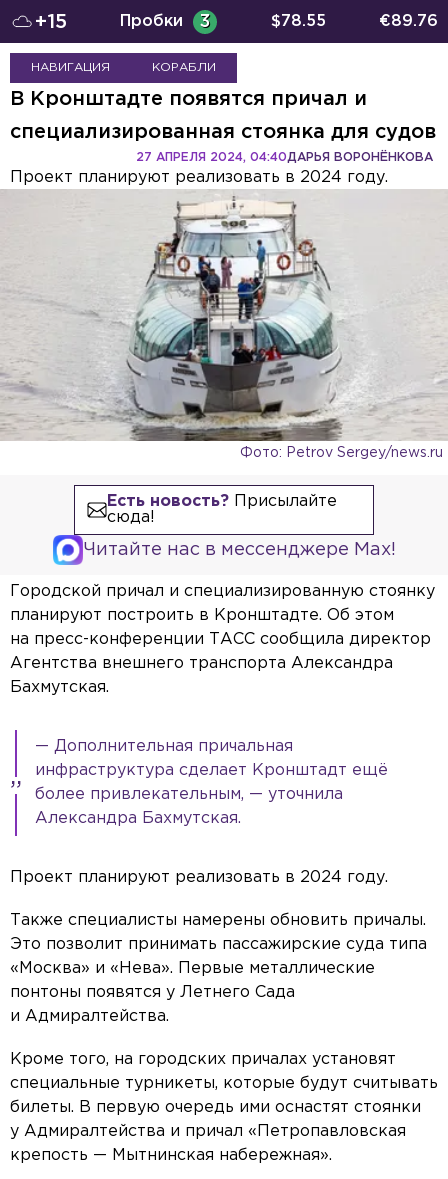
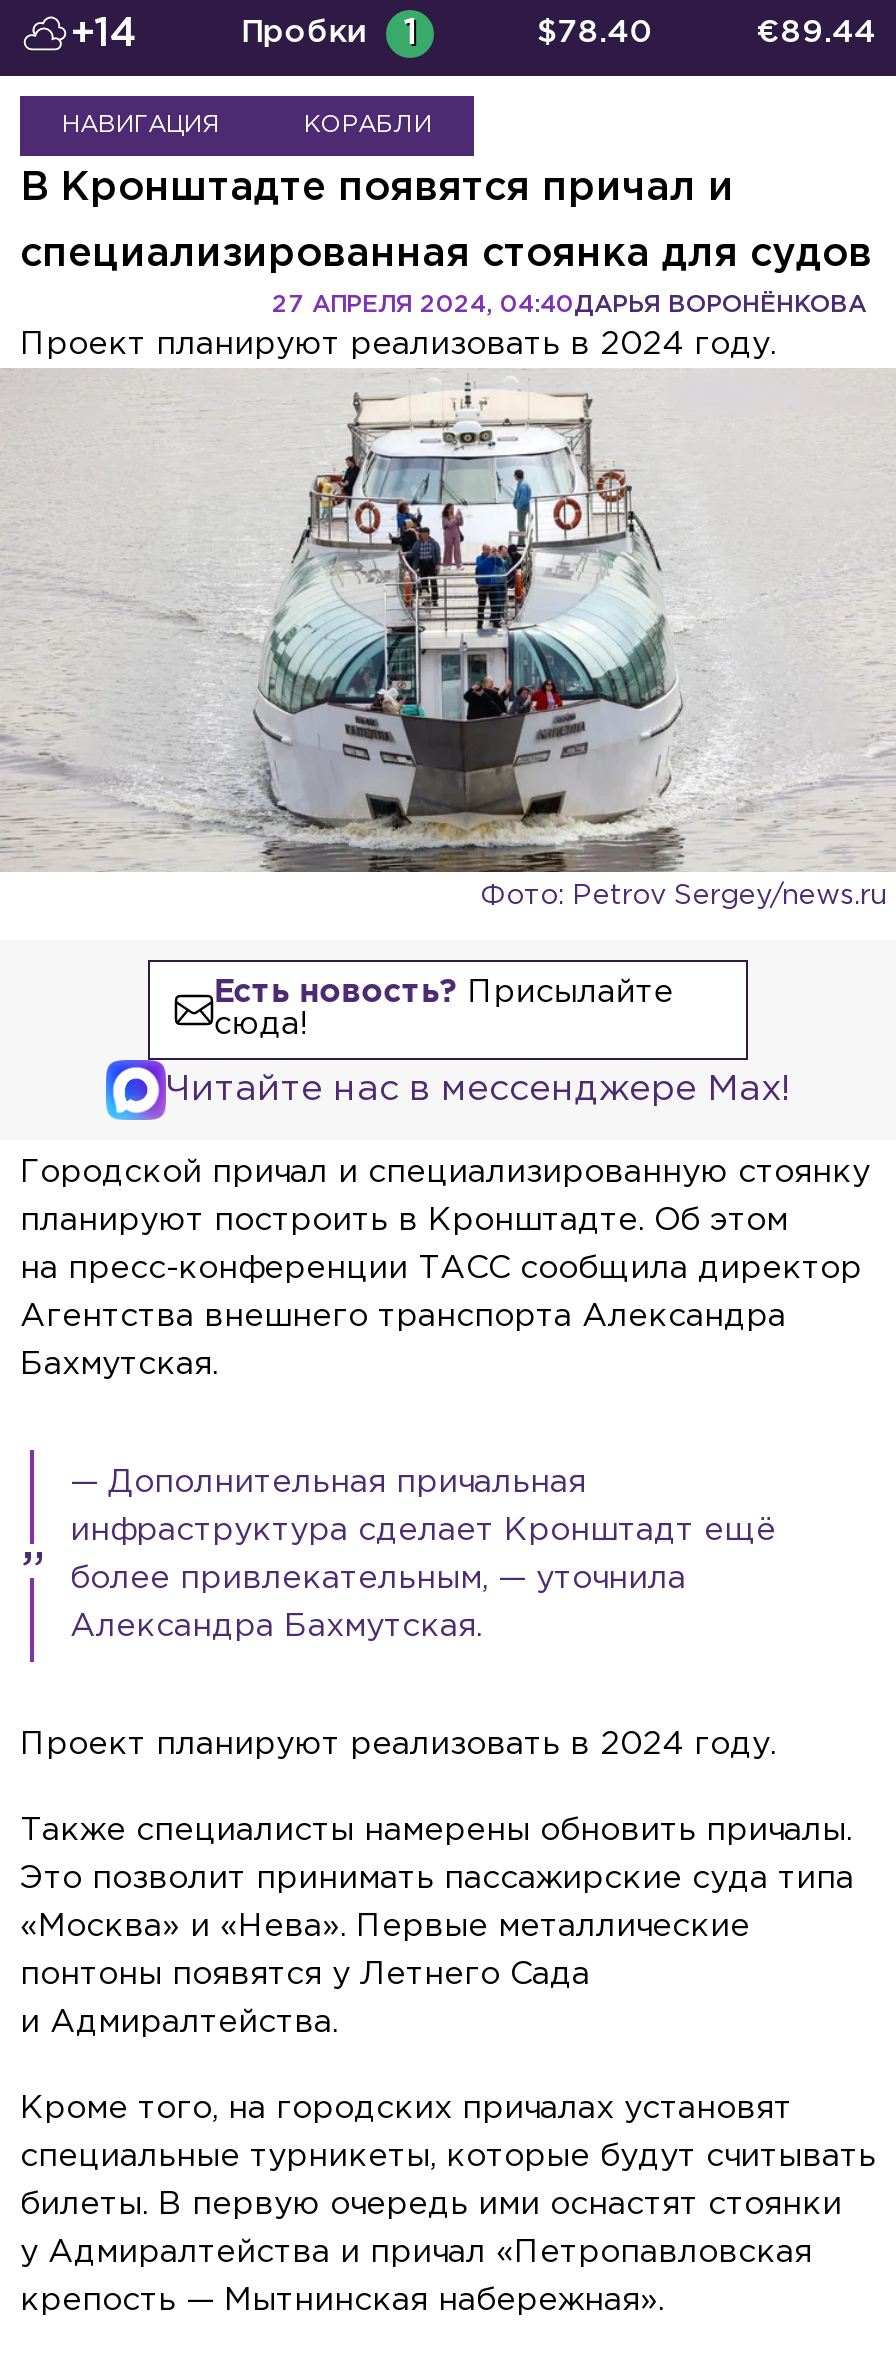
- +15
+ +14

- Пробки 3
+ Пробки 1

- $78.55
+ $78.40

- €89.76
+ €89.44
